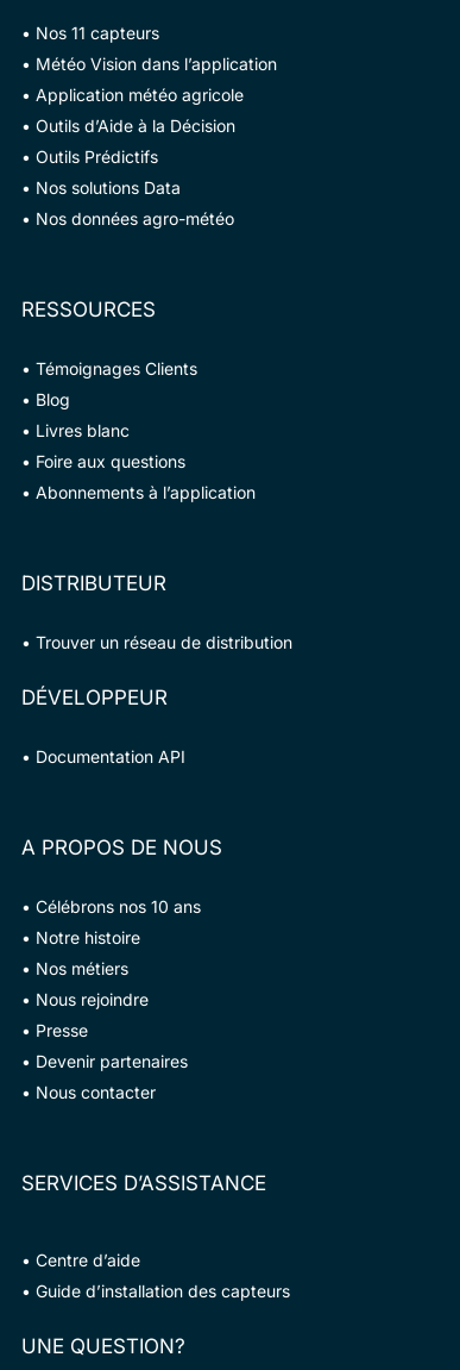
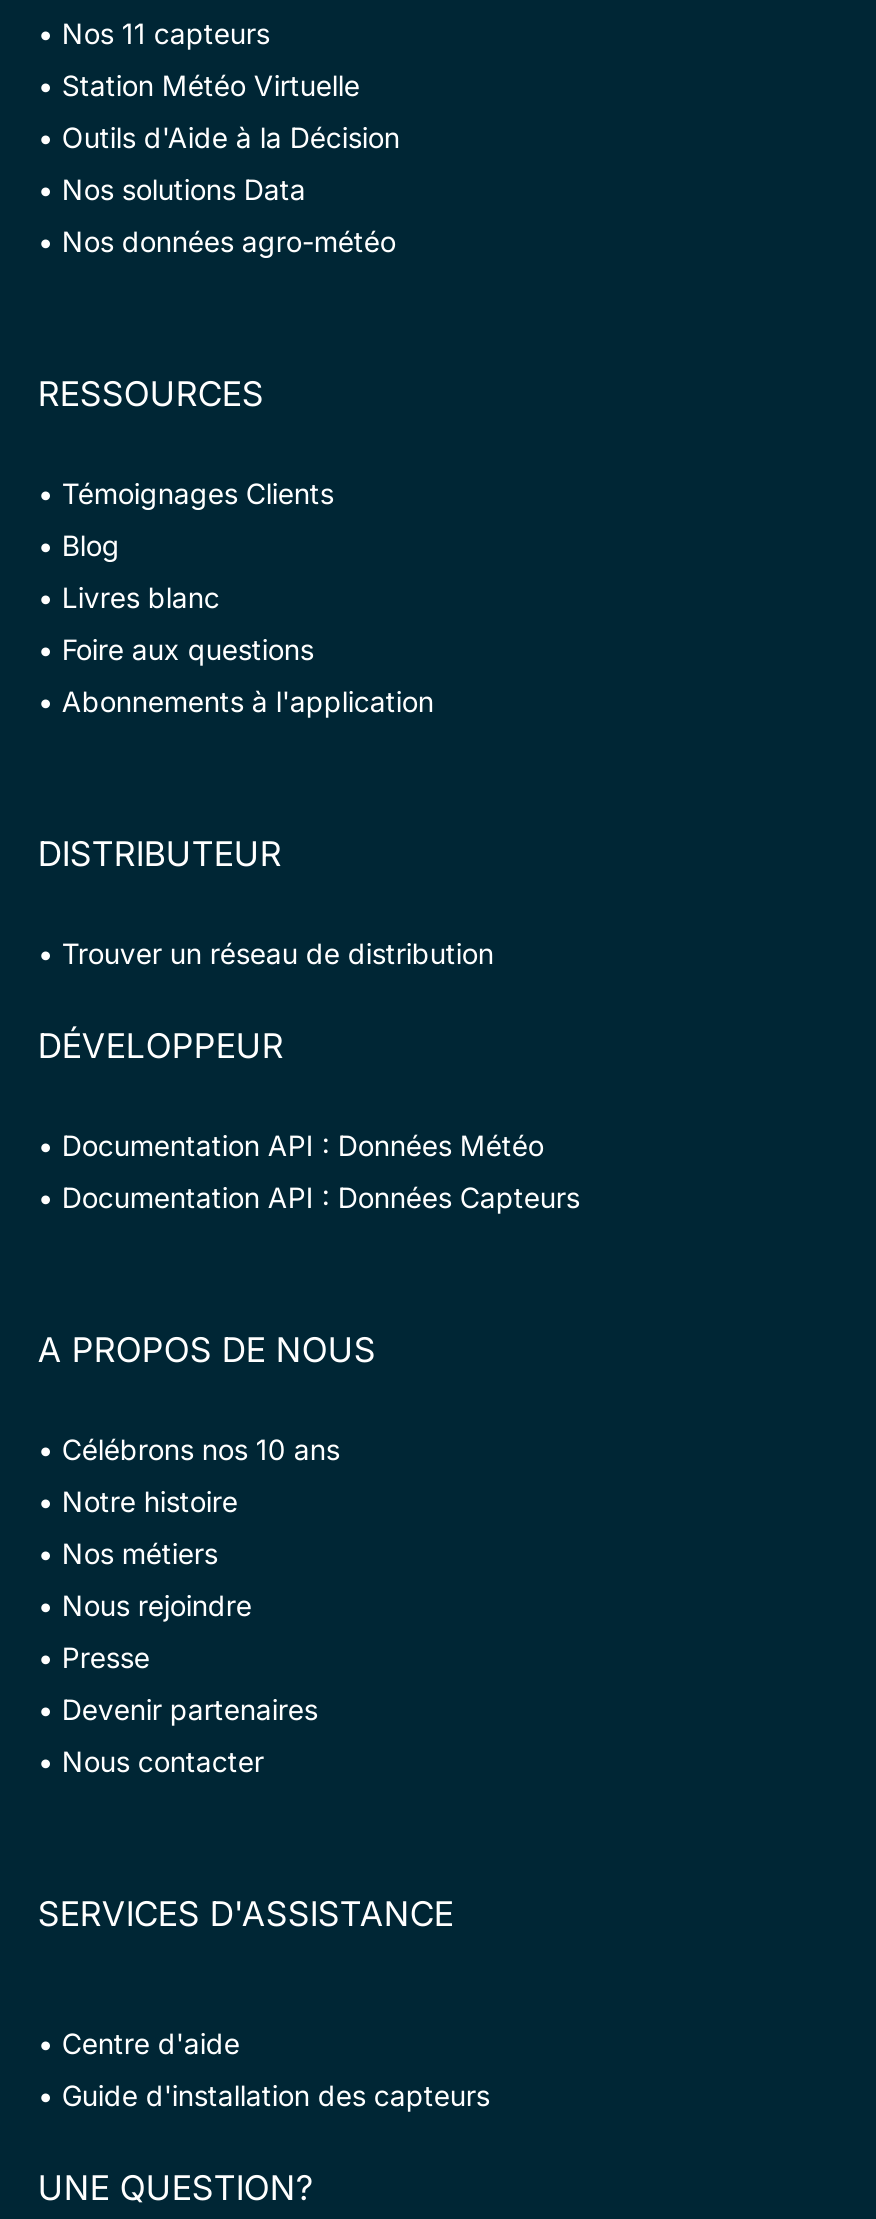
- • Météo Vision dans l’application
- • Application météo agricole
- • Outils d’Aide à la Décision
- • Outils Prédictifs
+ • Station Météo Virtuelle
+ • Outils d'Aide à la Décision

moved up: • Nos solutions Data | • Nos données agro-météo | RESSOURCES | • Témoignages Clients | • Blog | • Livres blanc | • Foire aux questions

- • Abonnements à l’application
+ • Abonnements à l'application

moved up: DISTRIBUTEUR | • Trouver un réseau de distribution | DÉVELOPPEUR

- • Documentation API
+ • Documentation API : Données Météo
+ • Documentation API : Données Capteurs

- SERVICES D’ASSISTANCE
+ SERVICES D'ASSISTANCE

- • Centre d’aide
+ • Centre d'aide

- • Guide d’installation des capteurs
+ • Guide d'installation des capteurs
